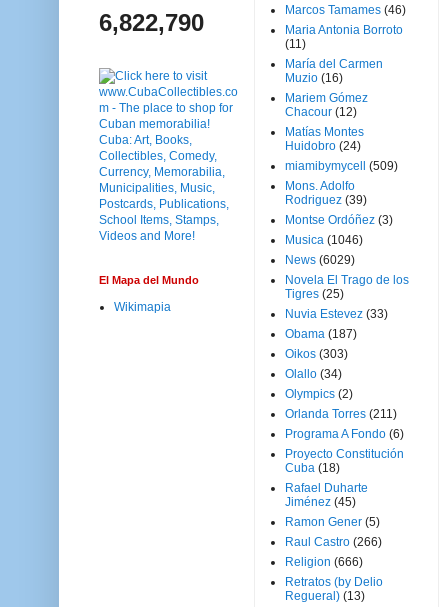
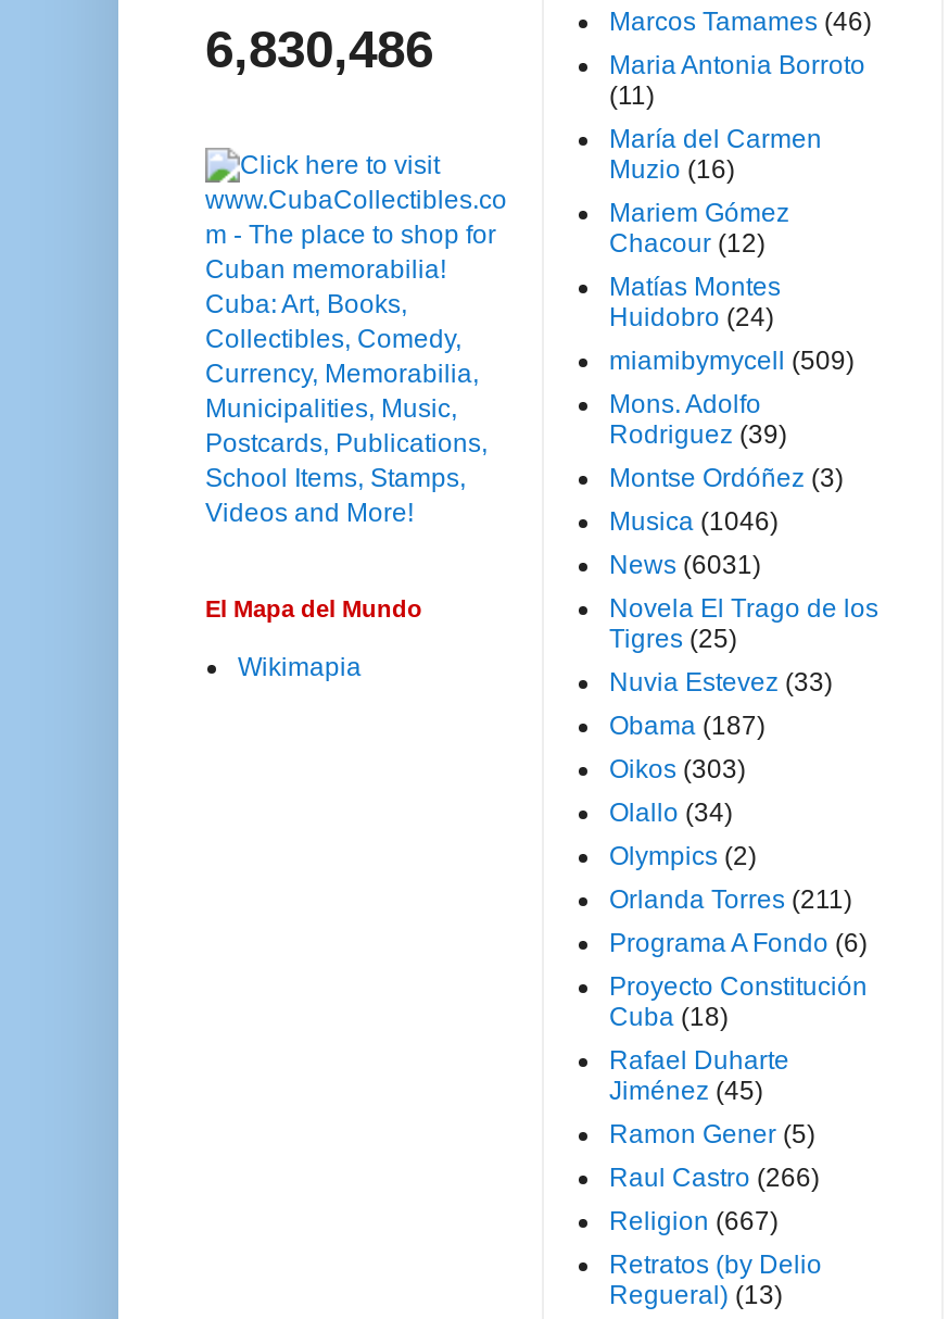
- 6,822,790
+ 6,830,486

- News (6029)
+ News (6031)

- Religion (666)
+ Religion (667)
